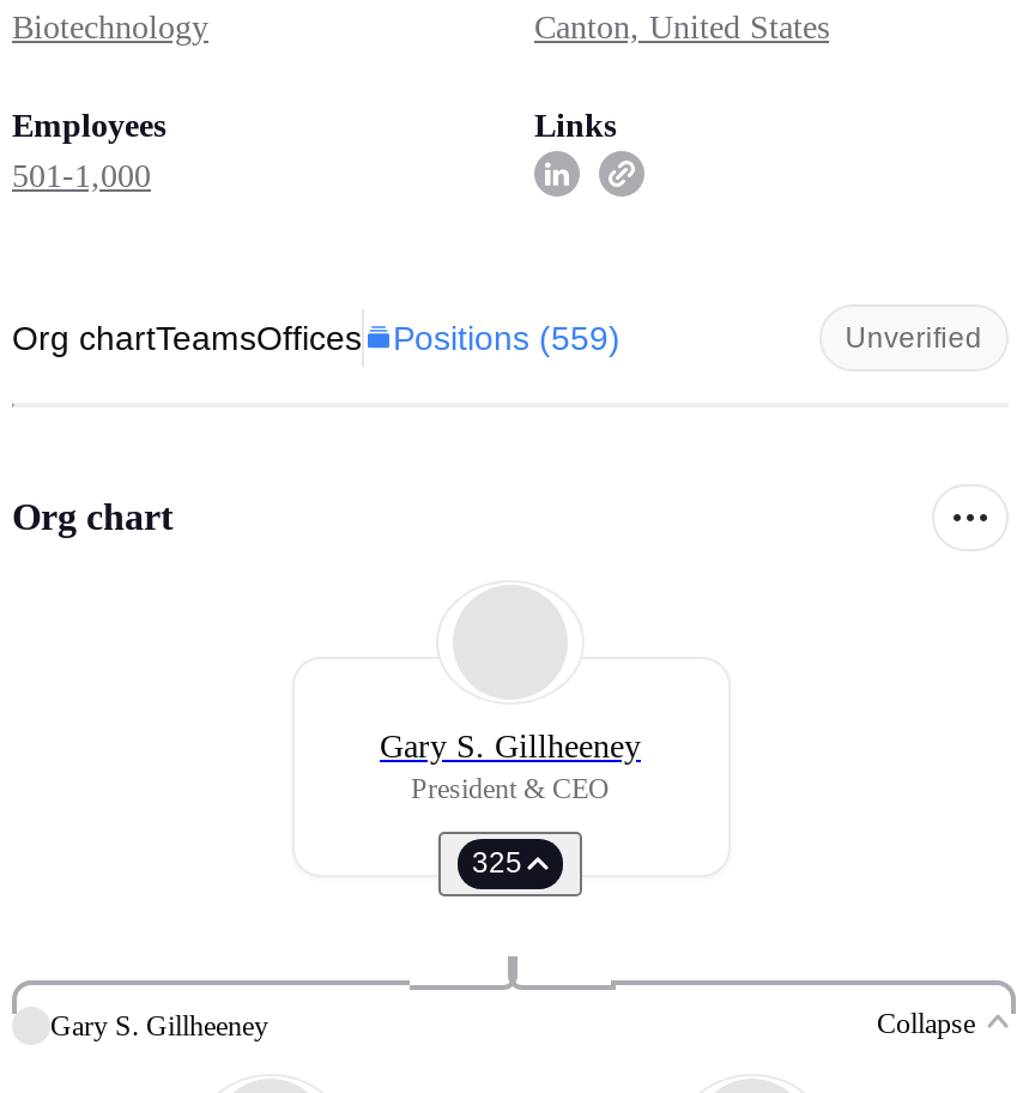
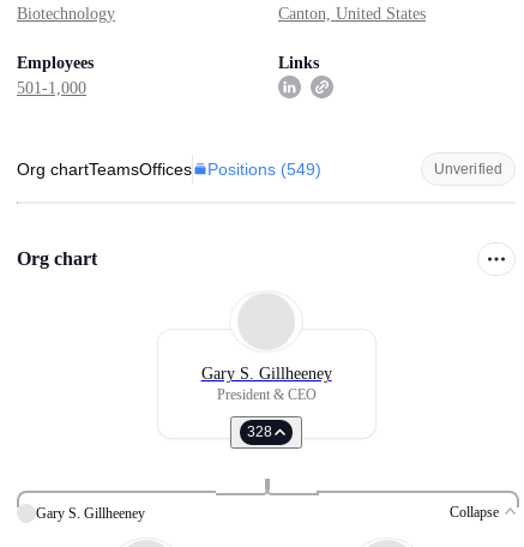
- Org chartTeamsOffices Positions (559)
+ Org chartTeamsOffices Positions (549)

- 325
+ 328
